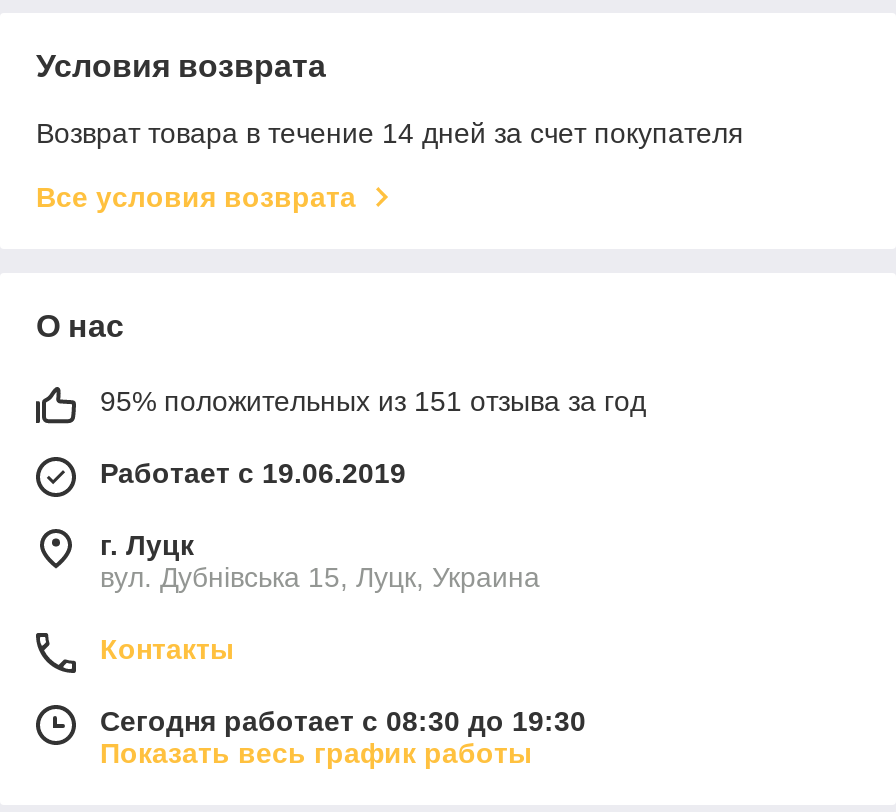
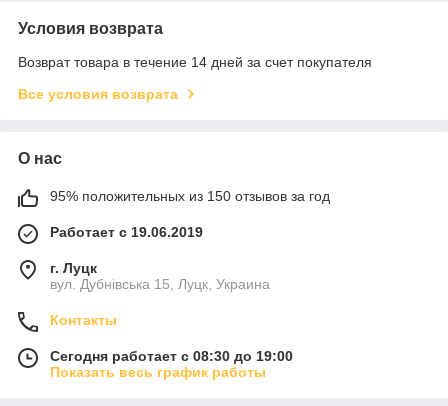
- 95% положительных из 151 отзыва за год
+ 95% положительных из 150 отзывов за год

- Сегодня работает с 08:30 до 19:30
+ Сегодня работает с 08:30 до 19:00
